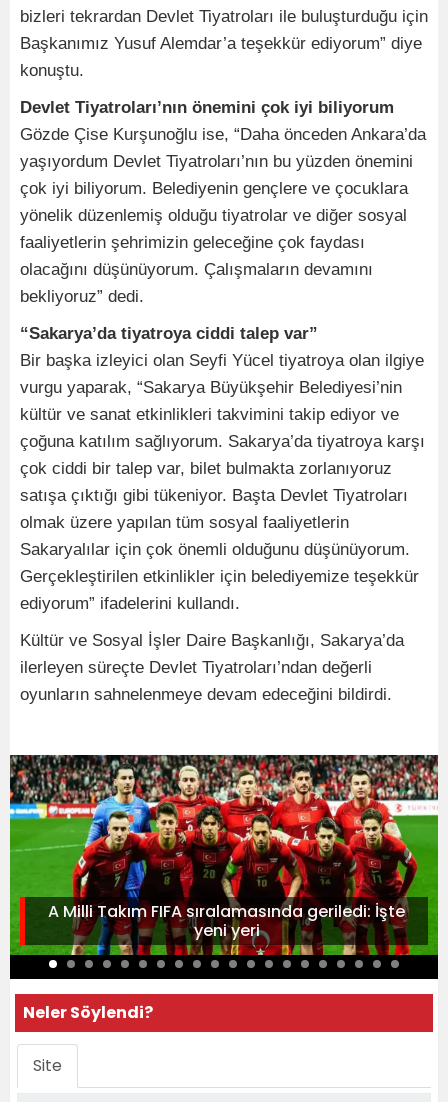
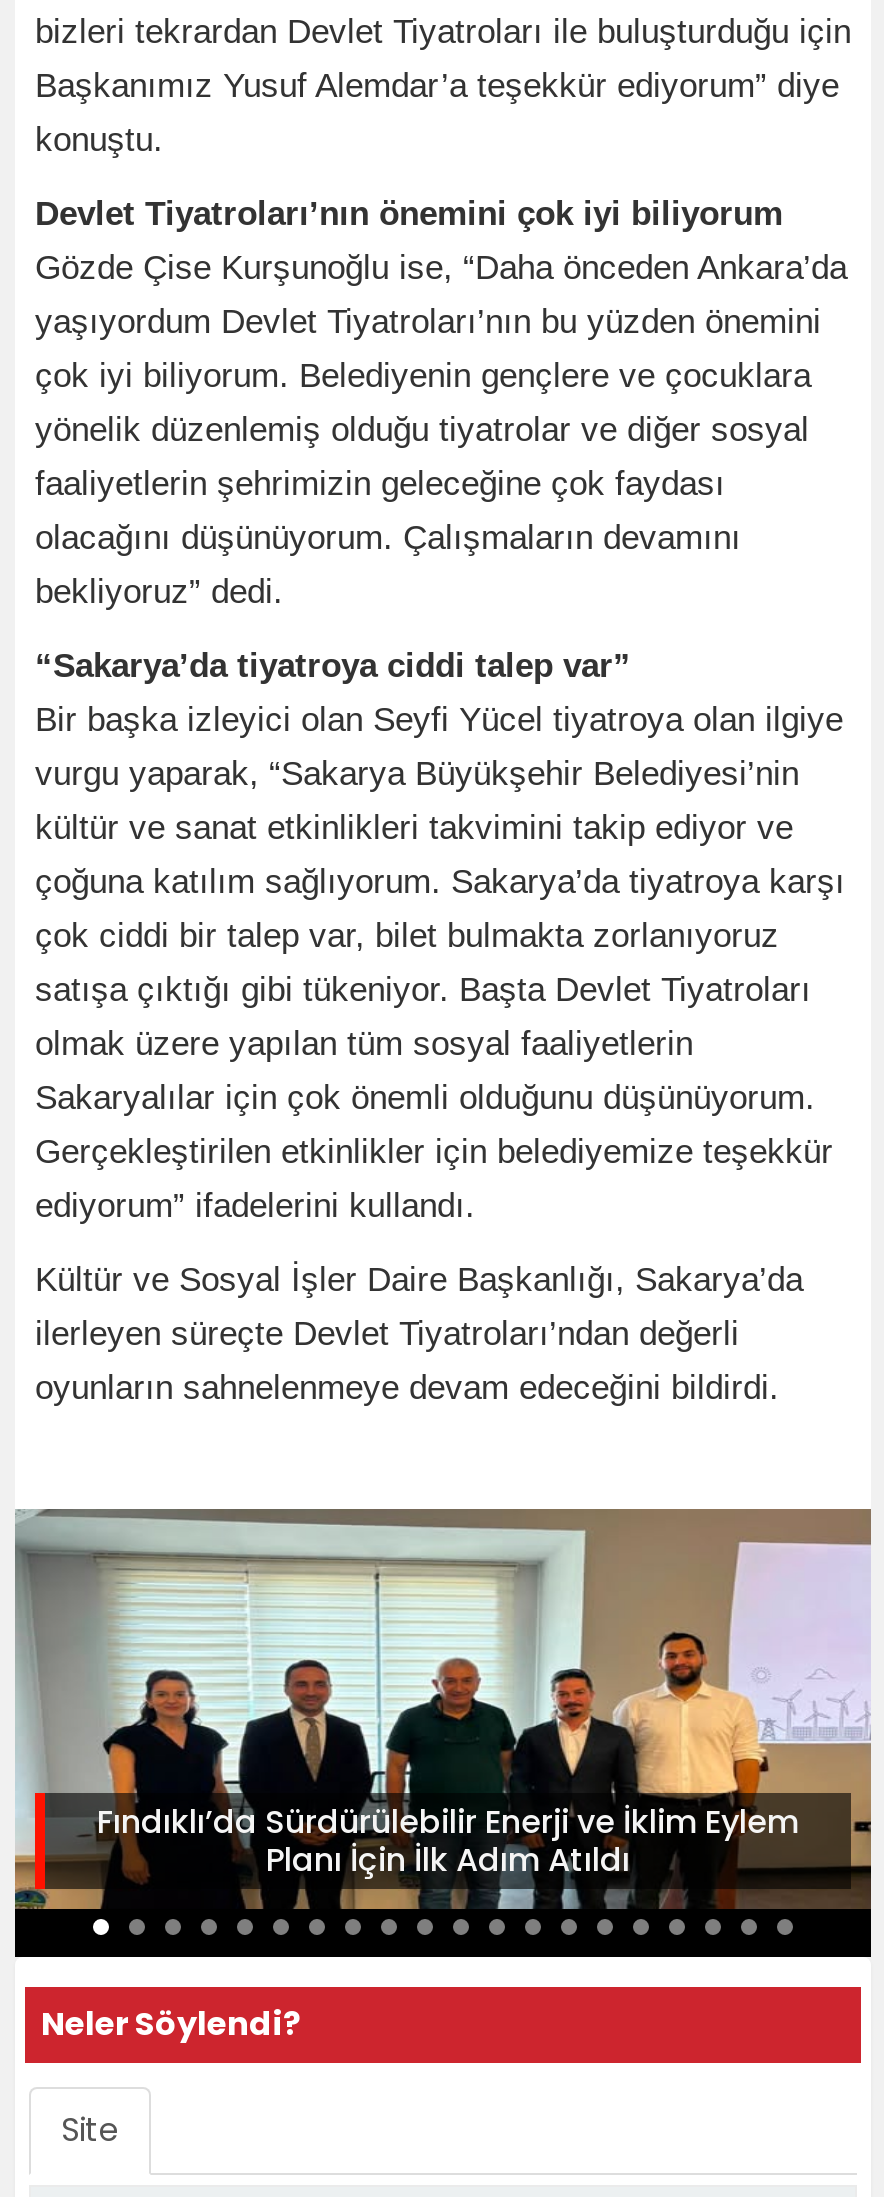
- [image]
- A Milli Takım FIFA sıralamasında geriledi: İşte
- yeni yeri
+ [image]
+ Fındıklı’da Sürdürülebilir Enerji ve İklim Eylem
+ Planı İçin İlk Adım Atıldı
